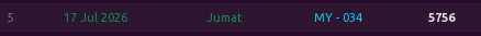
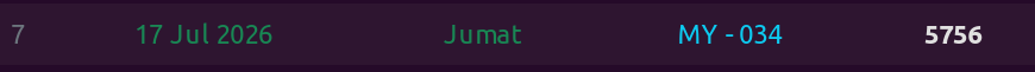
- 5
+ 7
